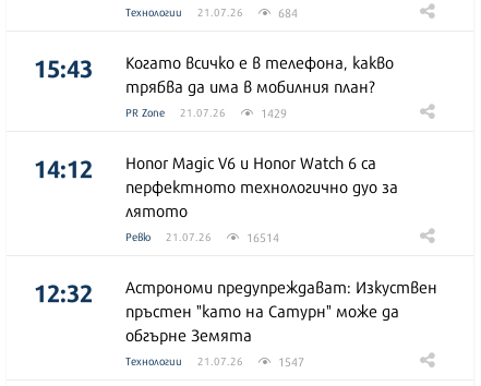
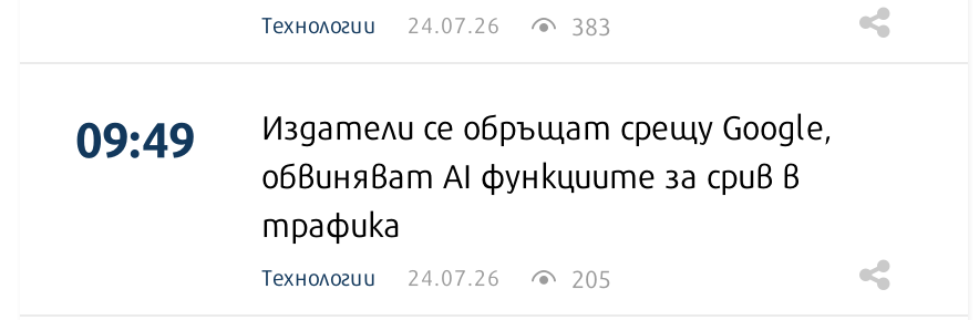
- 21.07.26
- 684
- 15:43
- Когато всичко е в телефона, какво
- трябва да има в мобилния план?
- PR Zone
- 21.07.26
- 1429
- 14:12
- Honor Magic V6 и Honor Watch 6 са
- перфектното технологично дуо за
- лятото
- Ревю
- 21.07.26
- 16514
- 12:32
- Астрономи предупреждават: Изкуствен
- пръстен "като на Сатурн" може да
- обгърне Земята
+ 24.07.26
+ 383
+ 09:49
+ Издатели се обръщат срещу Google,
+ обвиняват AI функциите за срив в
+ трафика

- 21.07.26
- 1547
+ 24.07.26
+ 205
